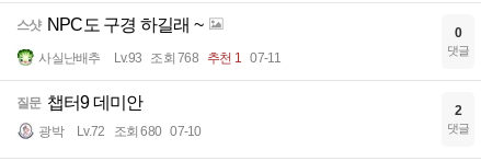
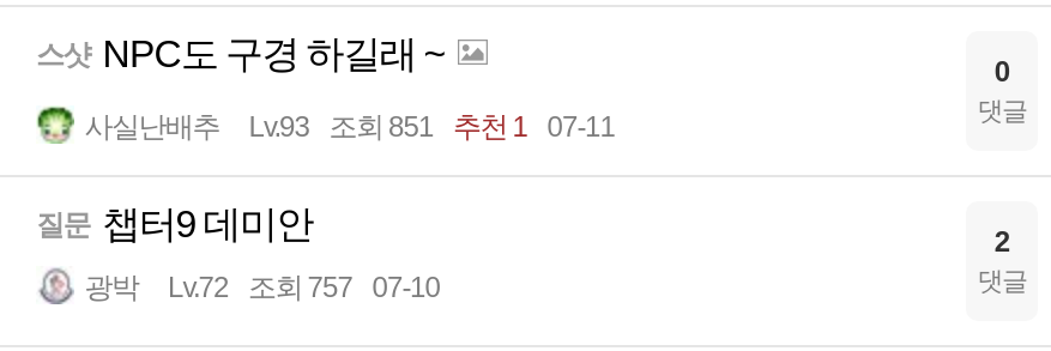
- 사실난배추 Lv.93 조회 768 추천 1 07-11
+ 사실난배추 Lv.93 조회 851 추천 1 07-11

- 광박 Lv.72 조회 680 07-10
+ 광박 Lv.72 조회 757 07-10
